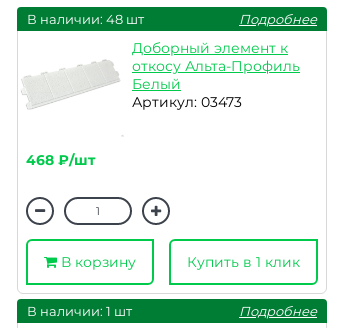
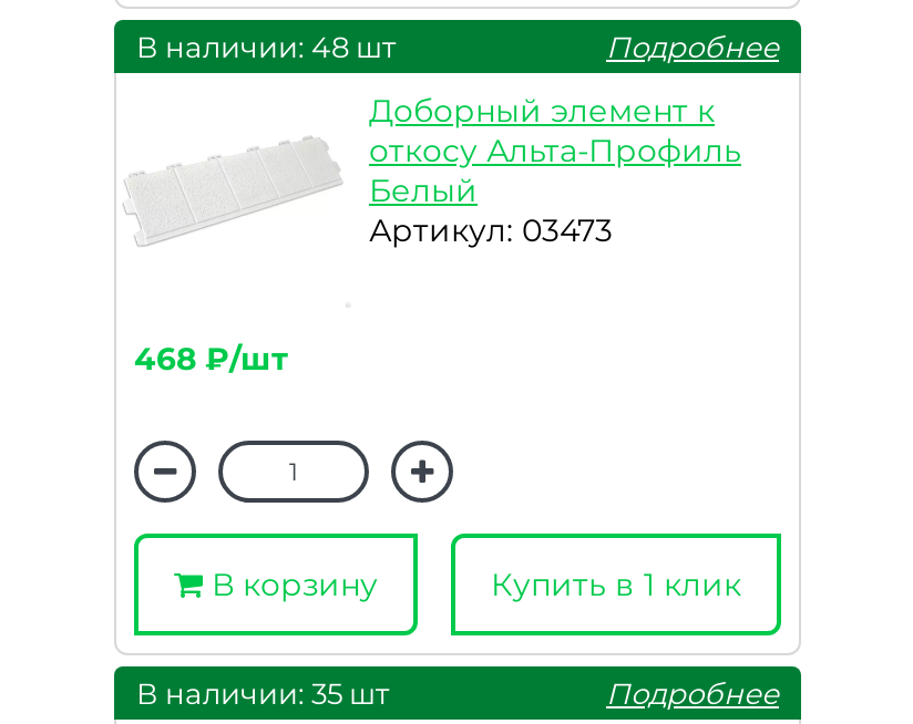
- В наличии: 1 шт
+ В наличии: 35 шт
